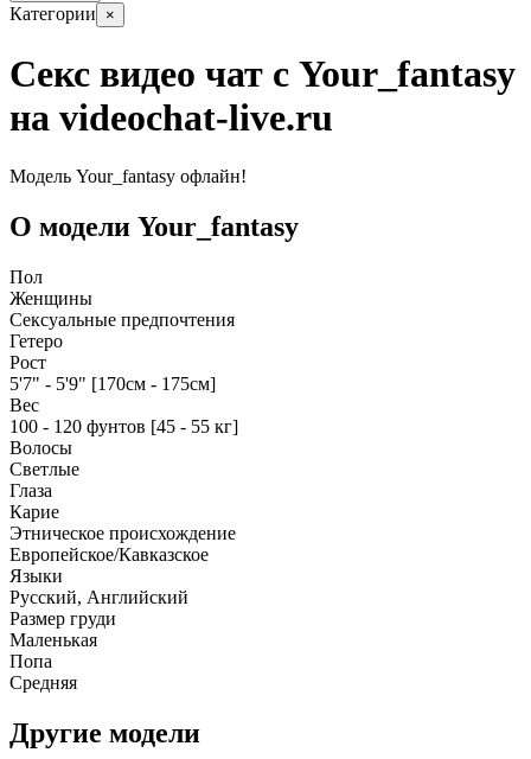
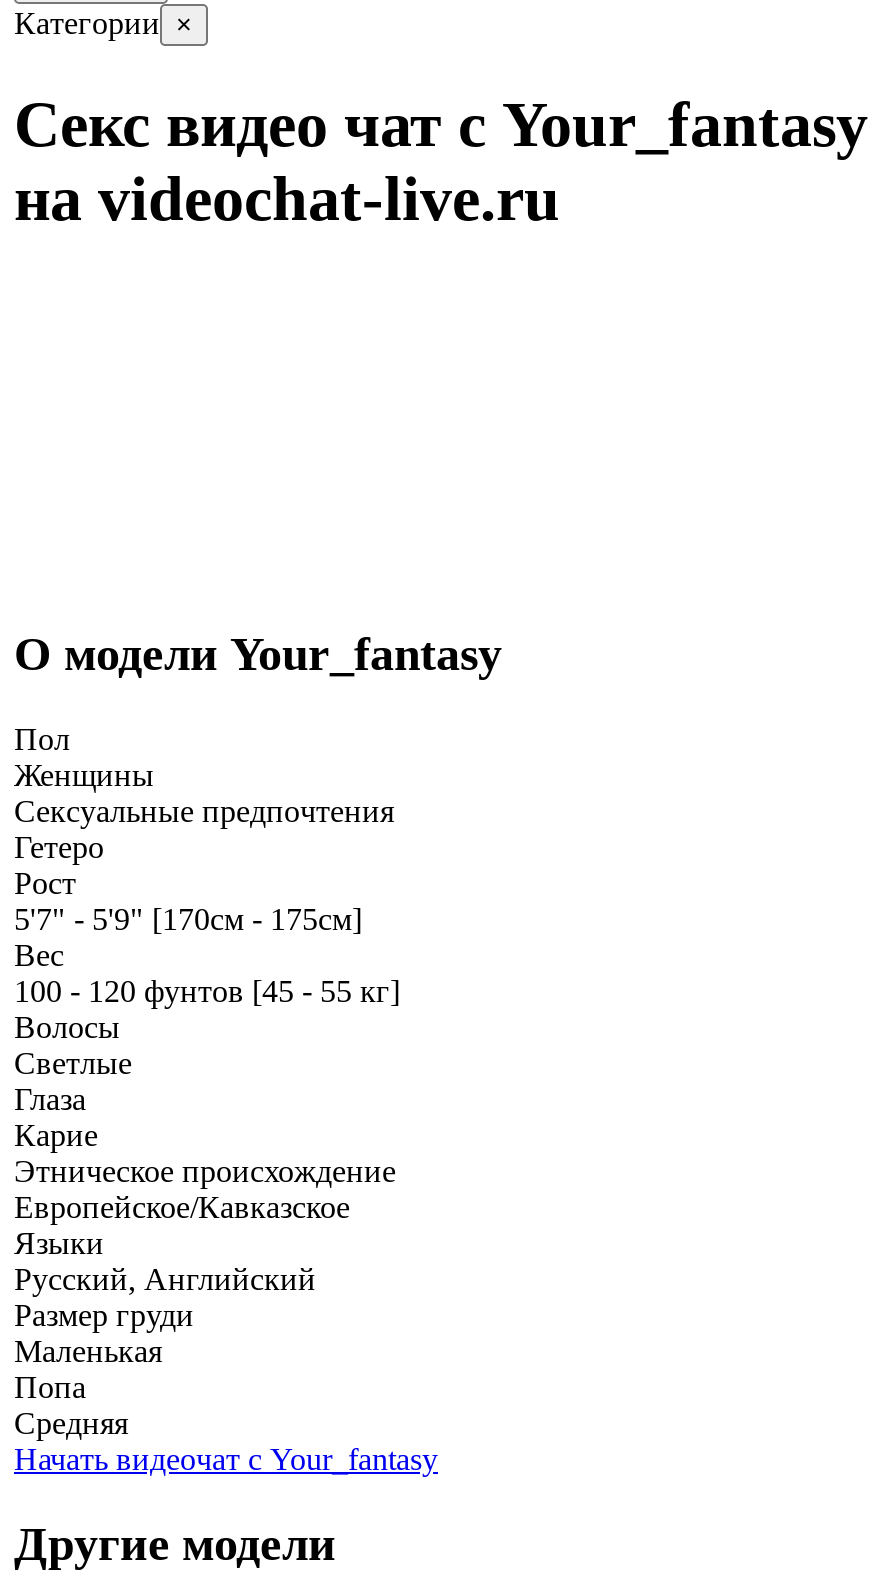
- Модель Your_fantasy офлайн!

+ Начать видеочат с Your_fantasy
